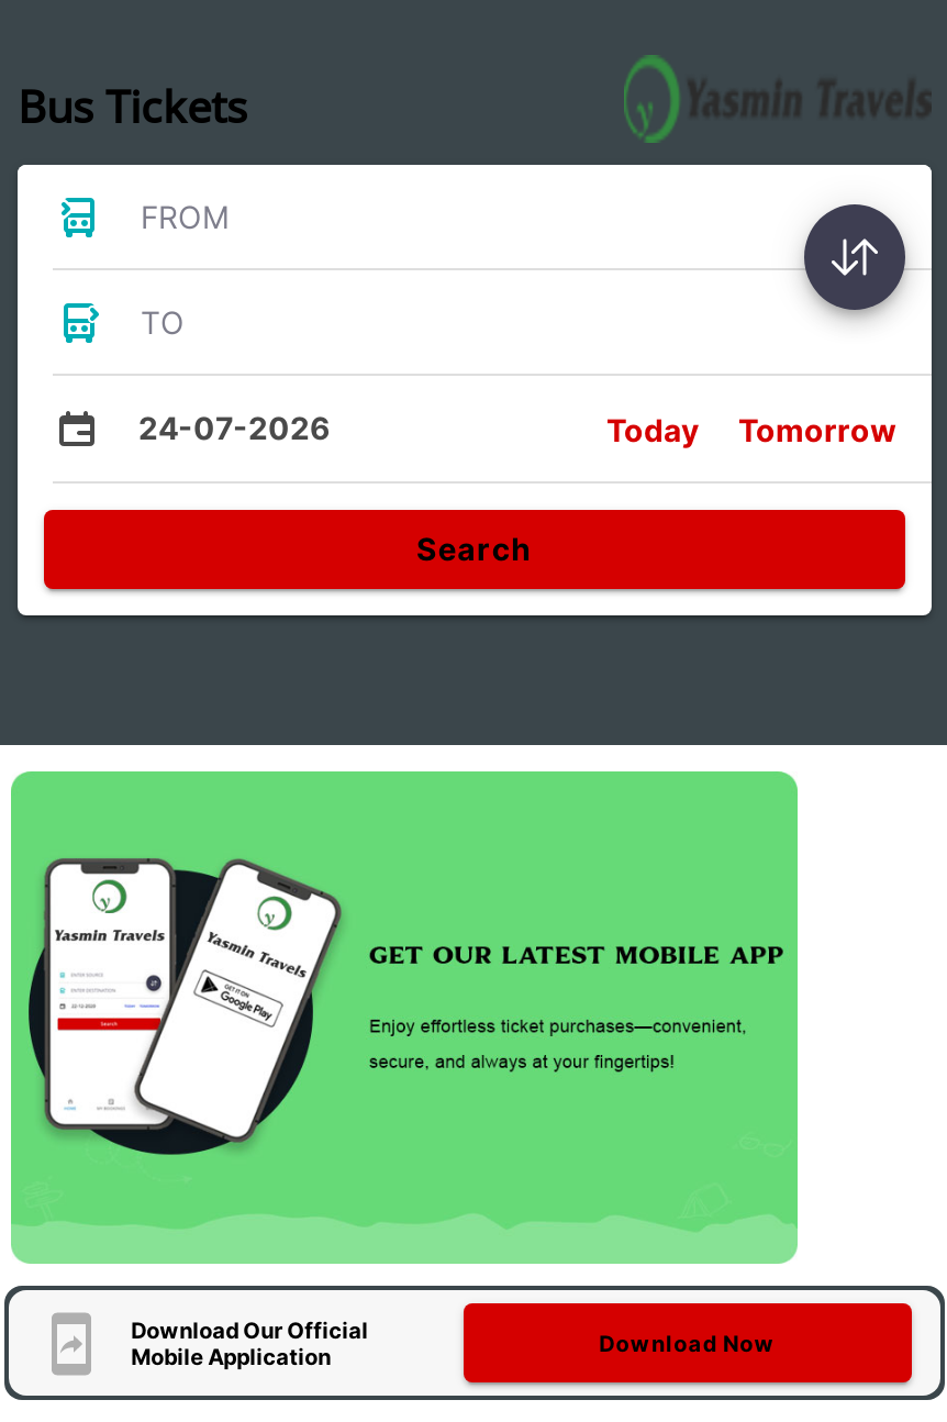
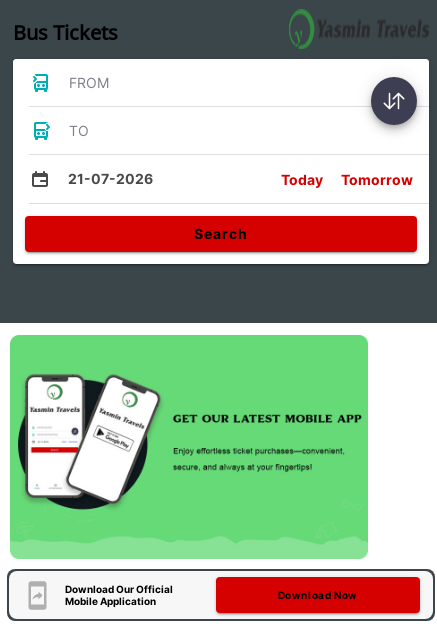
- 24-07-2026
+ 21-07-2026
